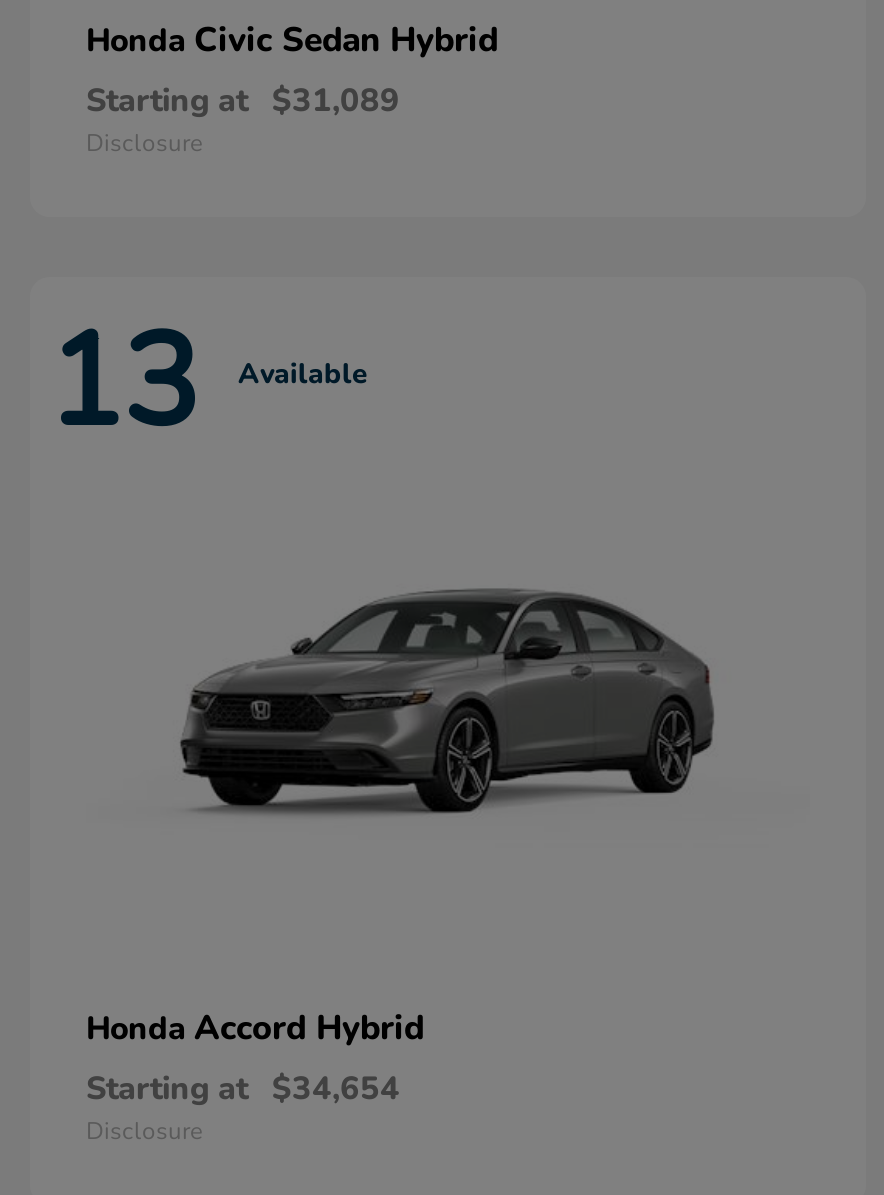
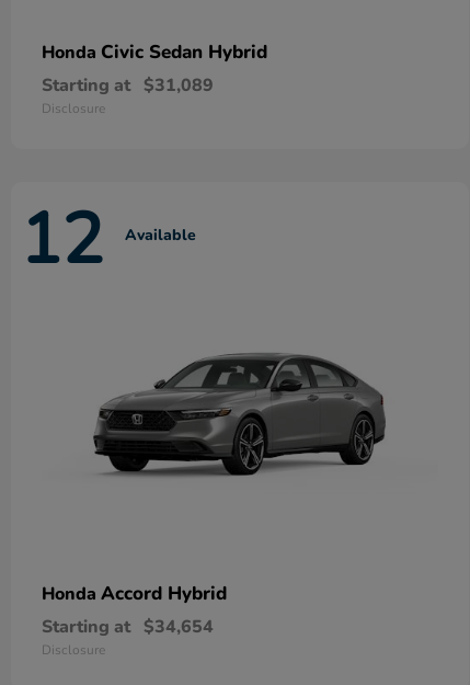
- 13 Available
+ 12 Available
